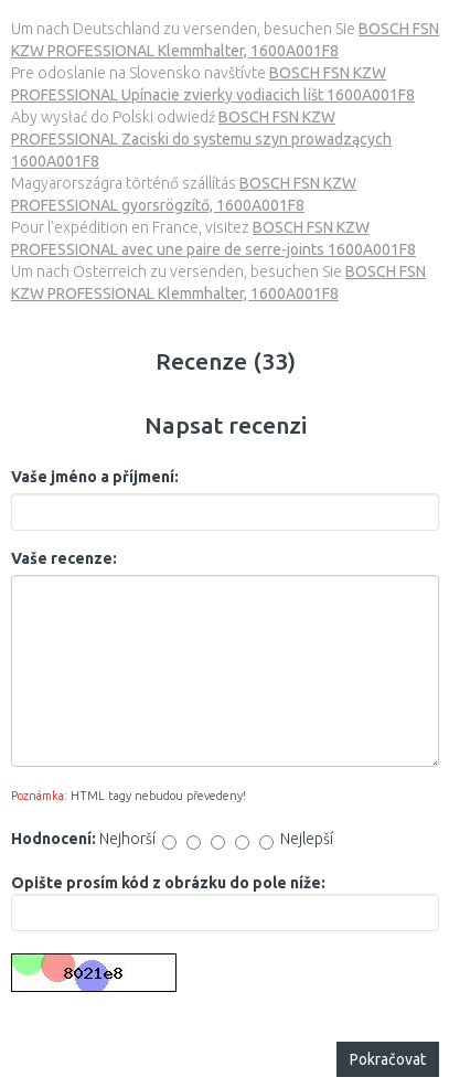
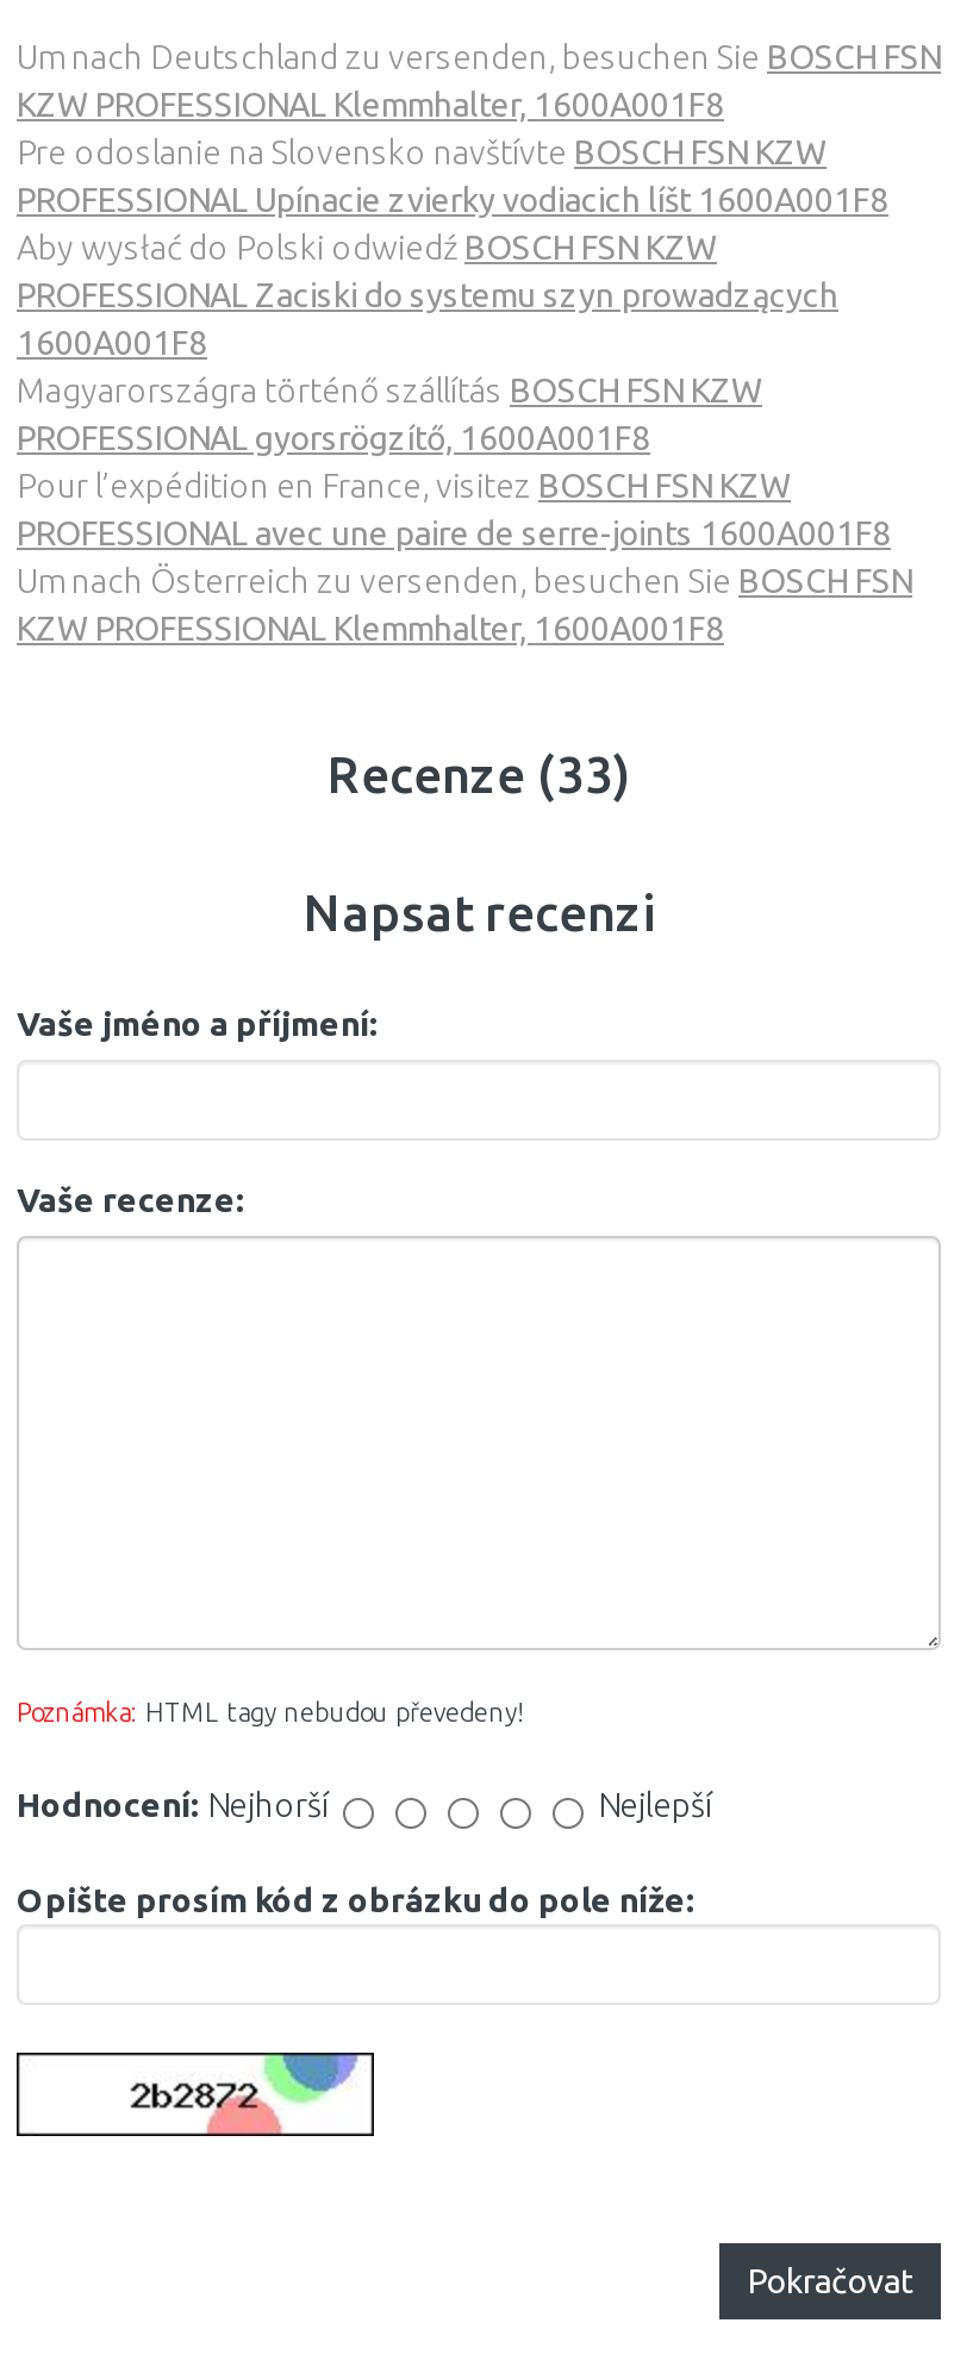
- [image]
+ [image]
